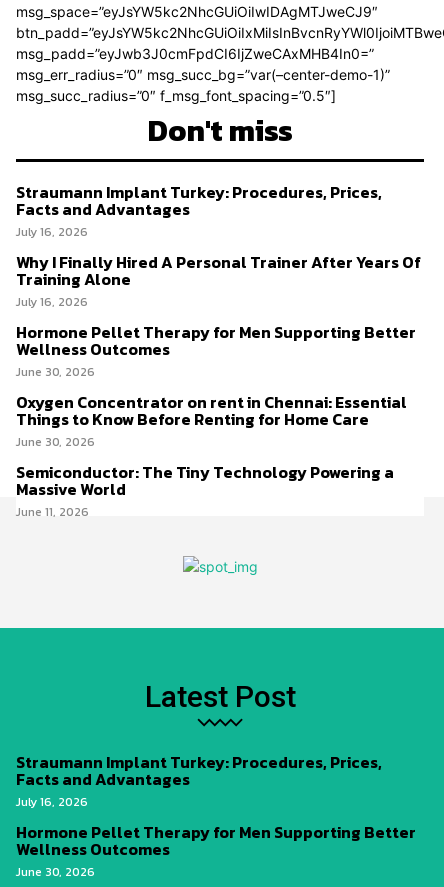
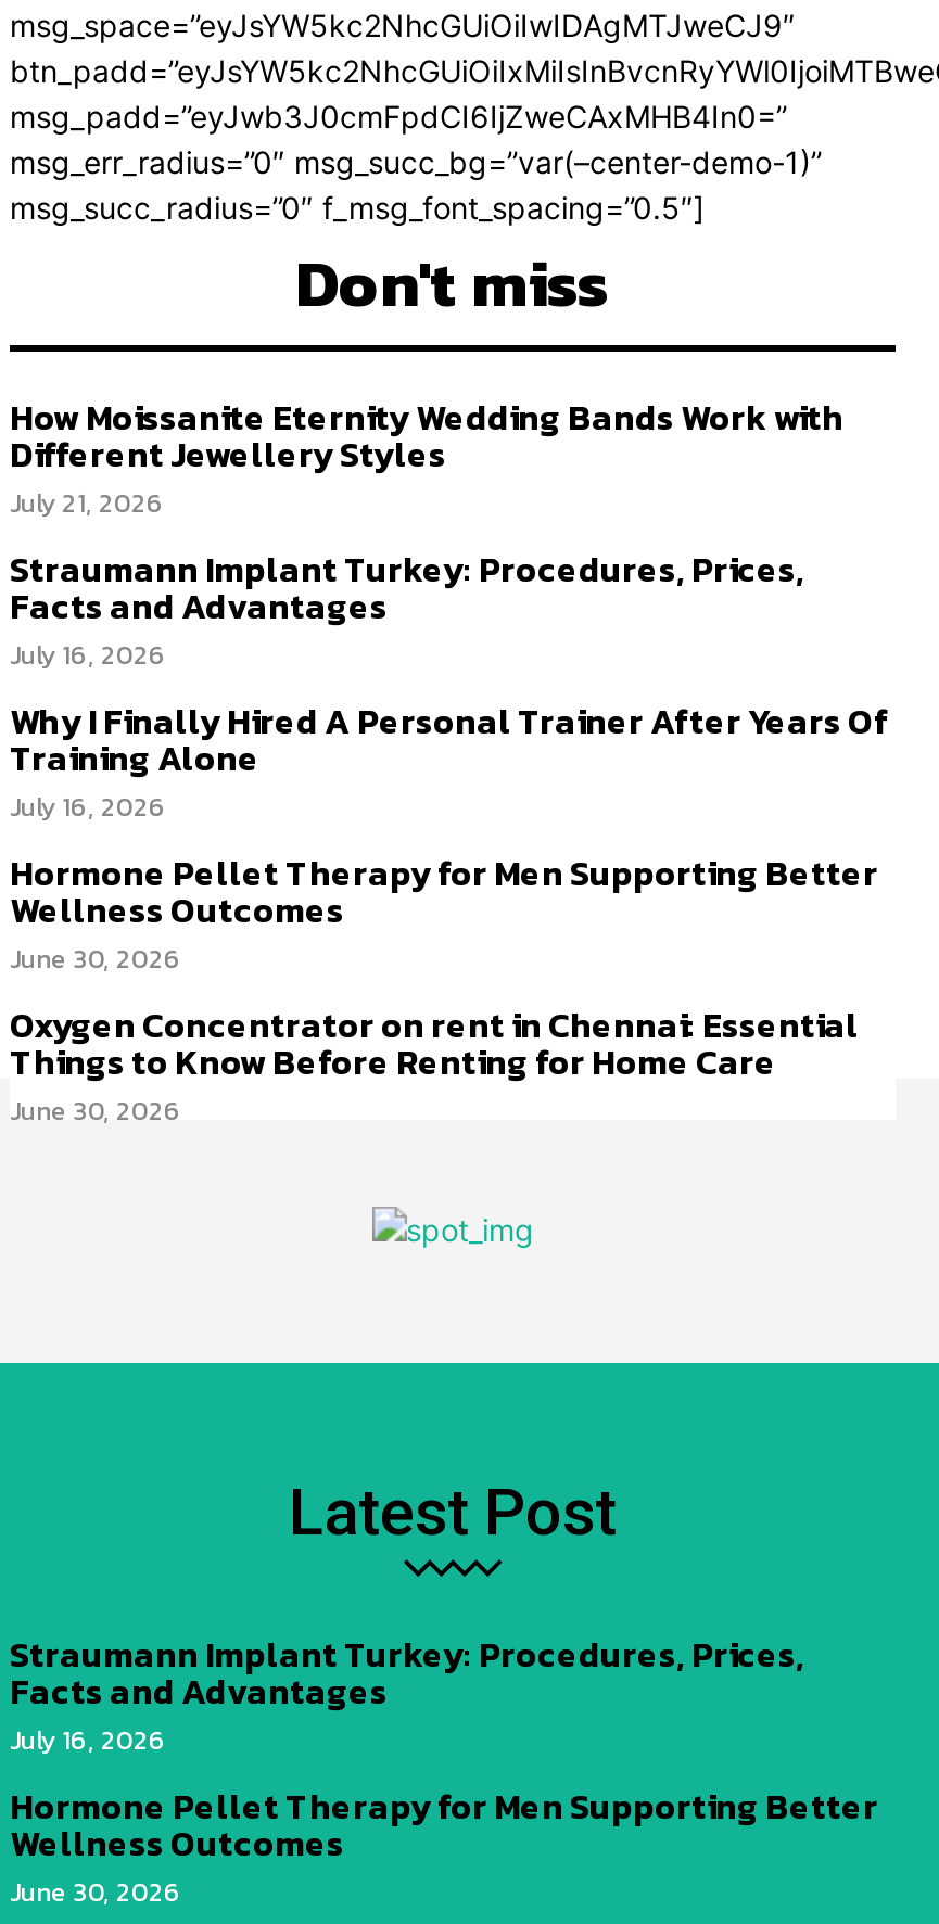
+ How Moissanite Eternity Wedding Bands Work with
+ Different Jewellery Styles
+ July 21, 2026

moved down: Straumann Implant Turkey: Procedures, Prices, | Facts and Advantages | July 16, 2026 | ... | Things to Know Before Renting for Home Care | June 30, 2026

- Semiconductor: The Tiny Technology Powering a
- Massive World
- June 11, 2026
